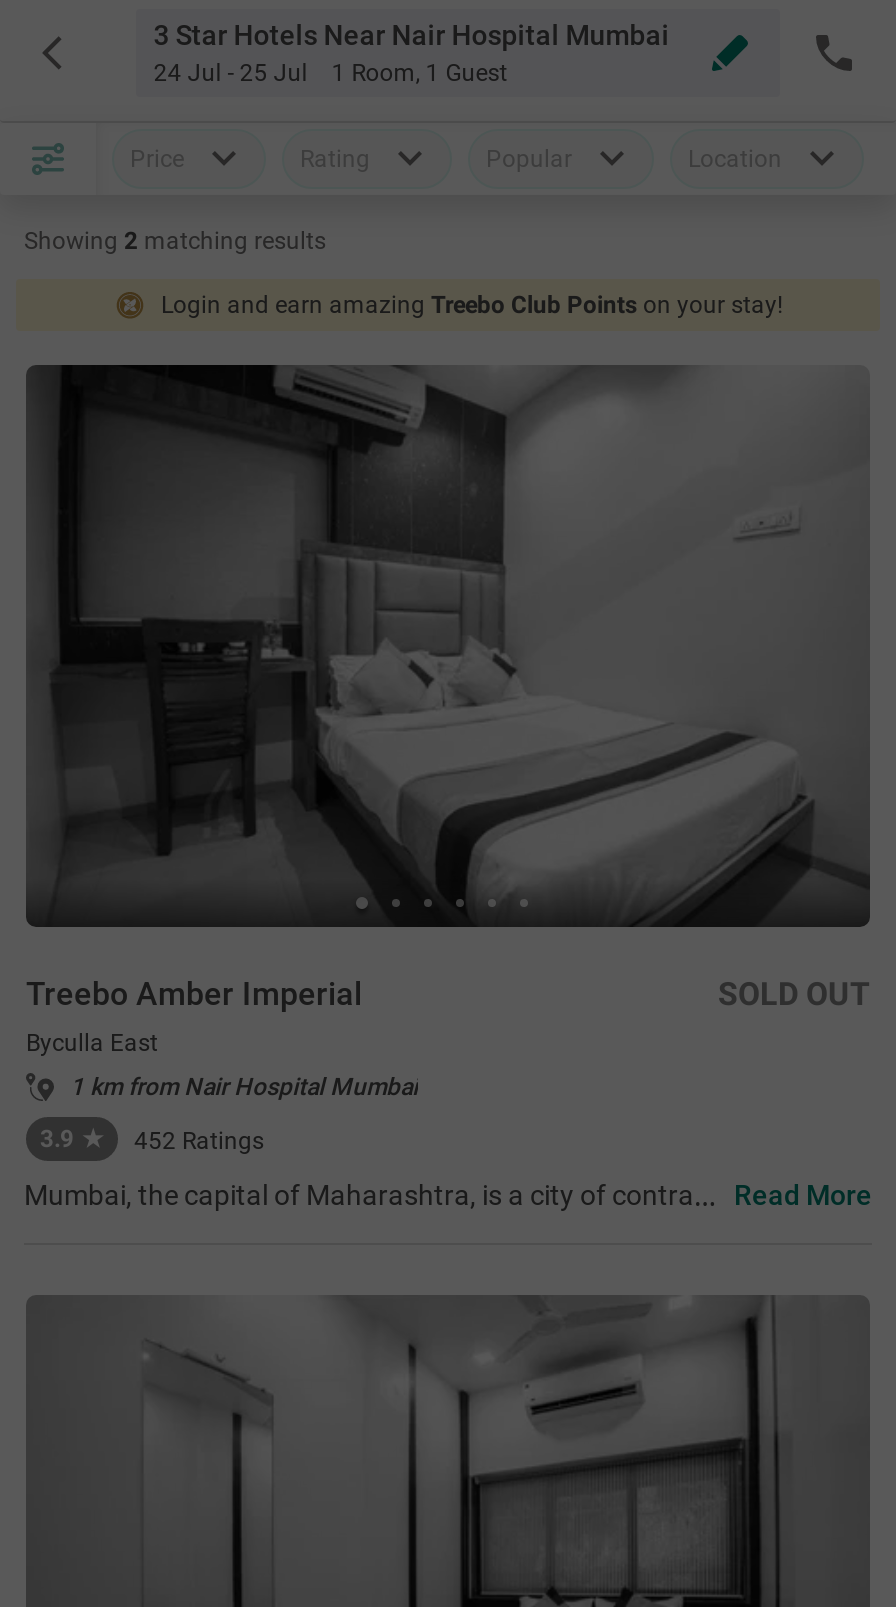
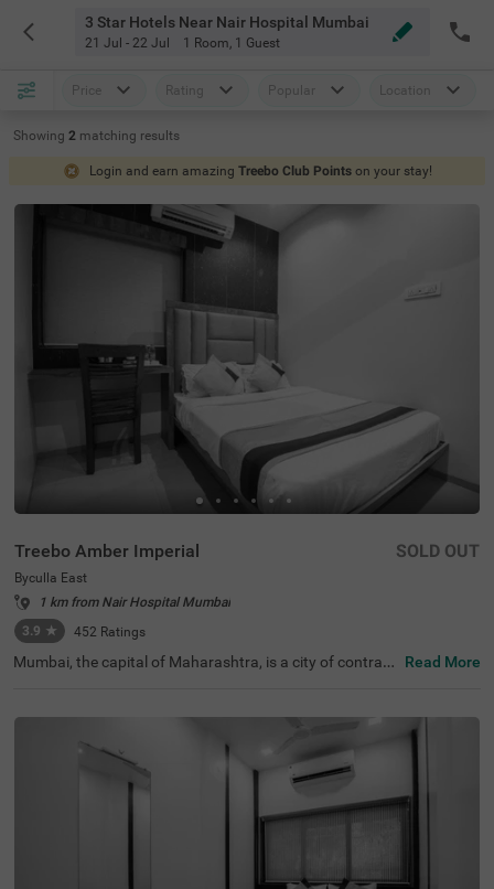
- 24 Jul - 25 Jul 1 Room, 1 Guest
+ 21 Jul - 22 Jul 1 Room, 1 Guest
